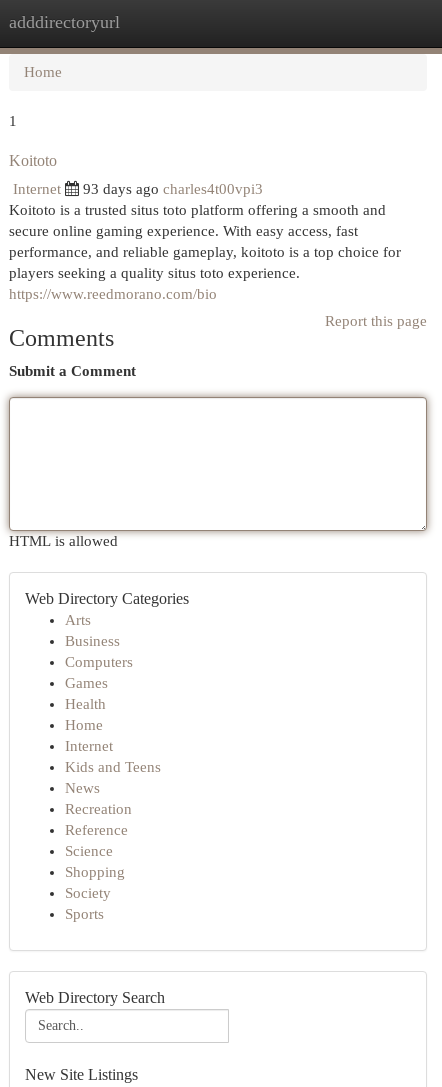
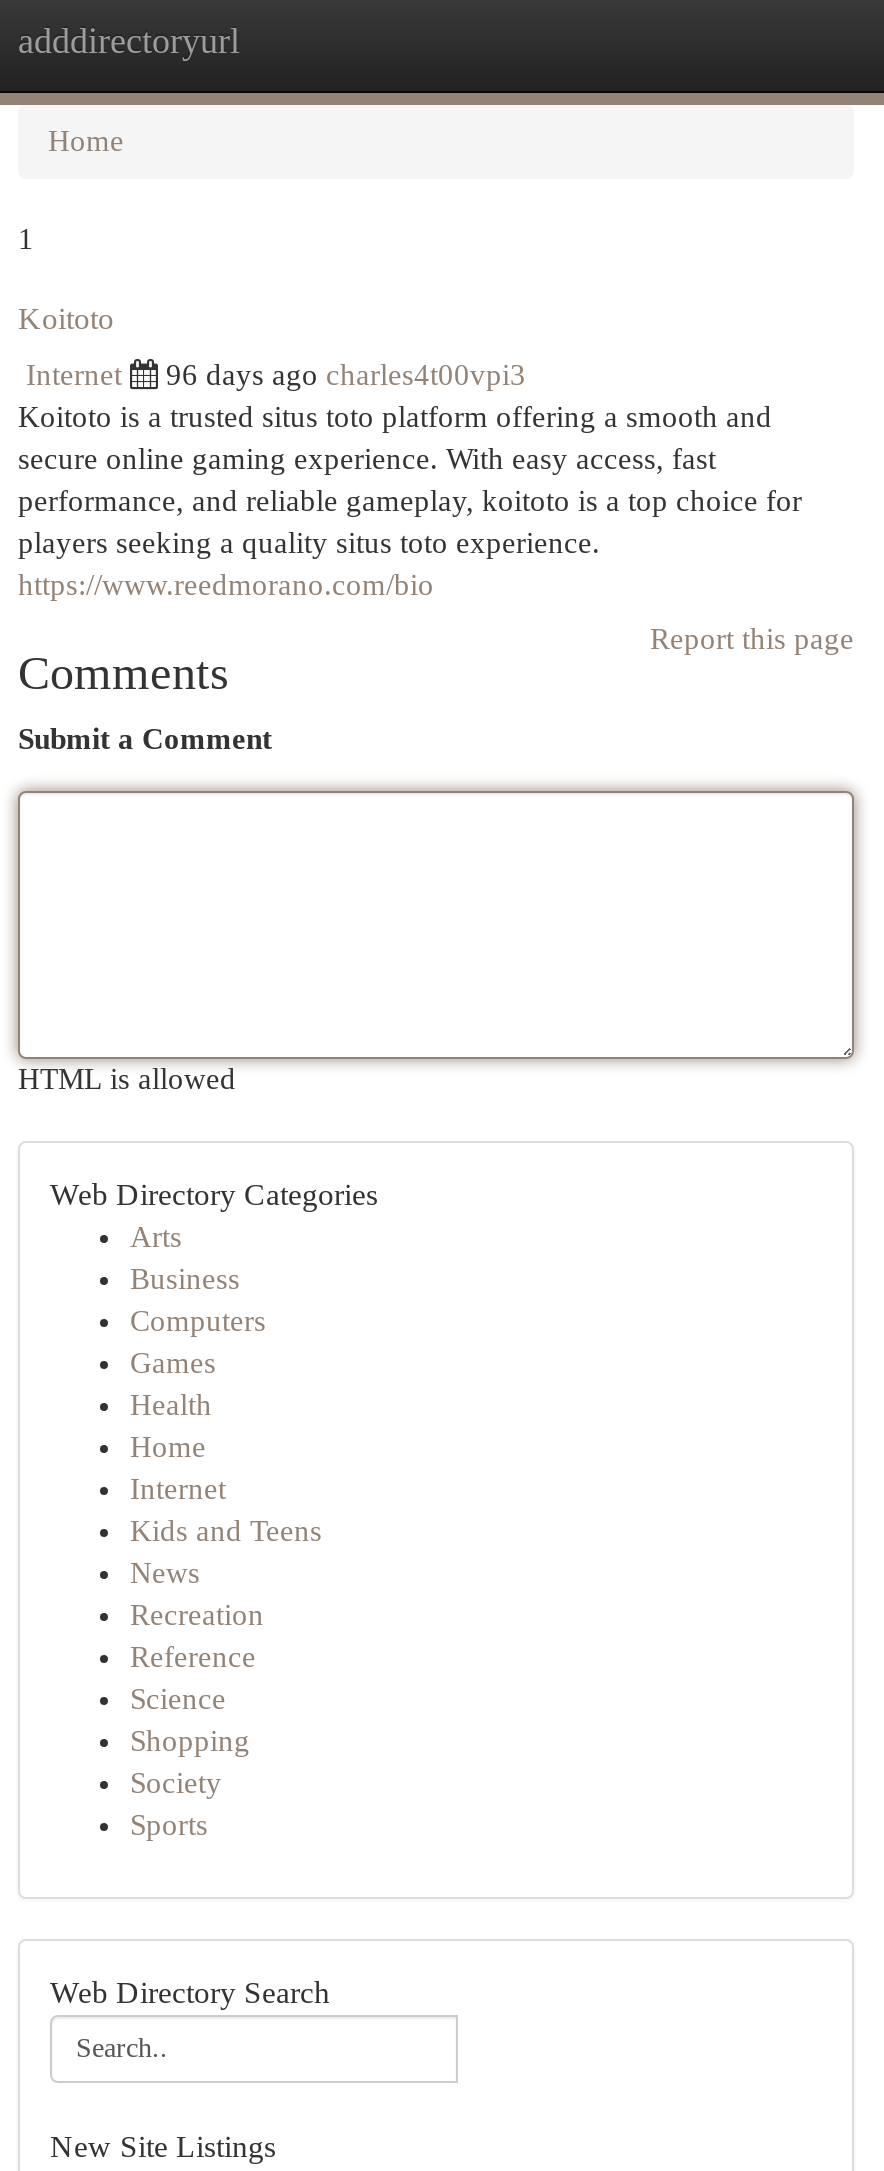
- 93 days ago charles4t00vpi3
+ 96 days ago charles4t00vpi3
